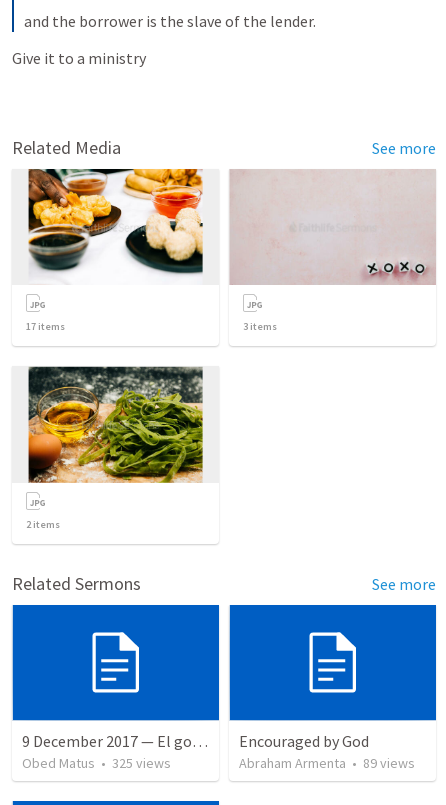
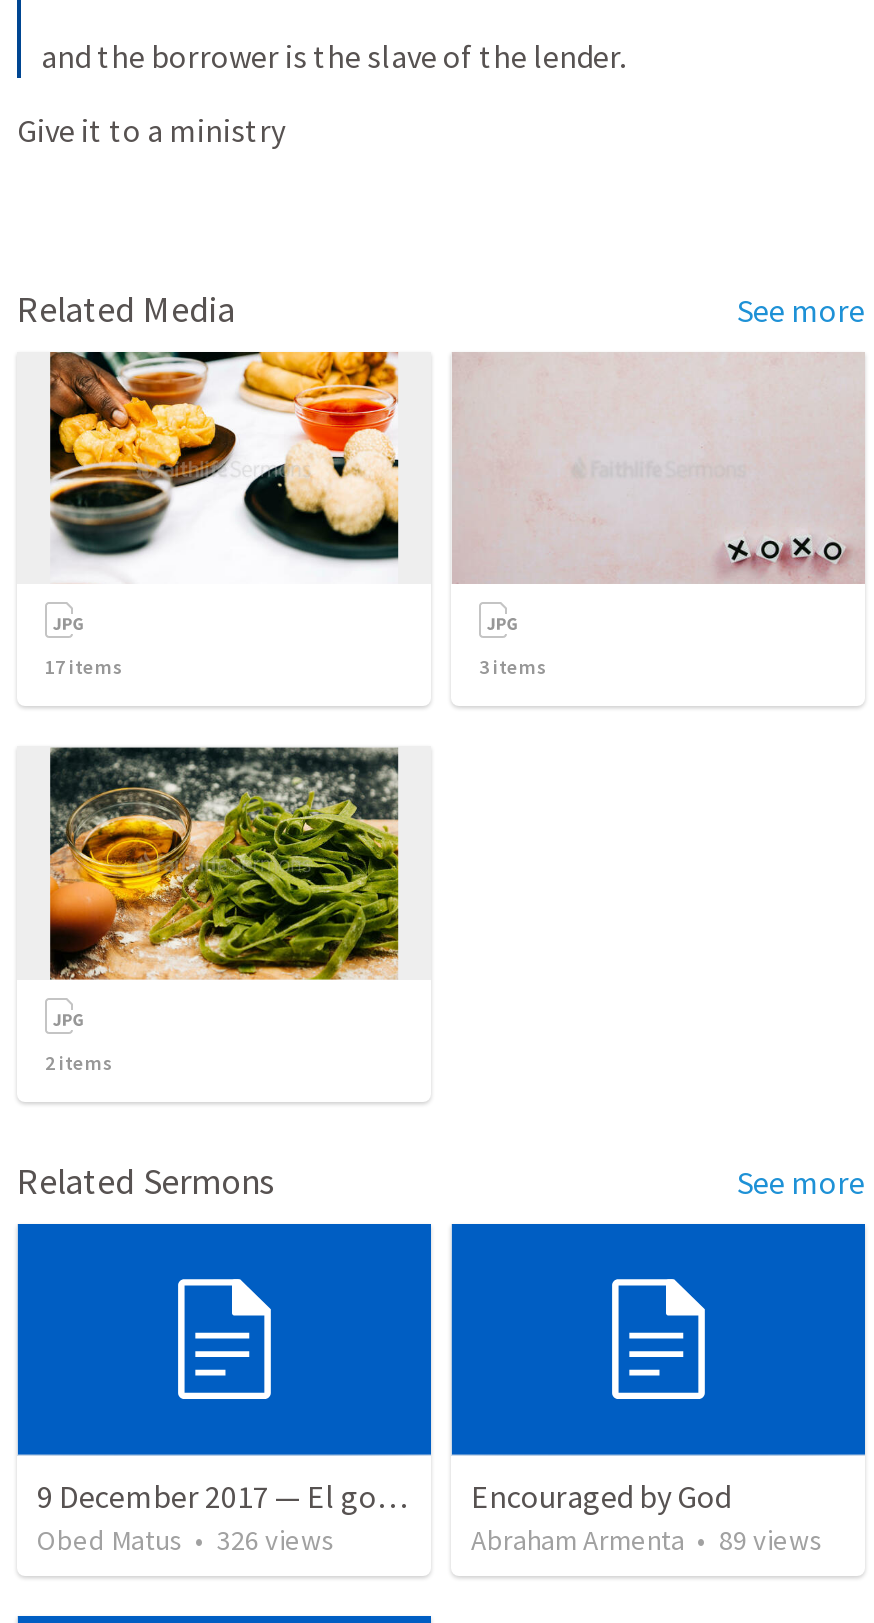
- Obed Matus • 325 views
+ Obed Matus • 326 views
